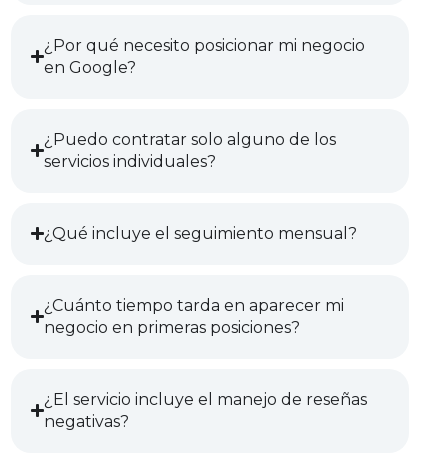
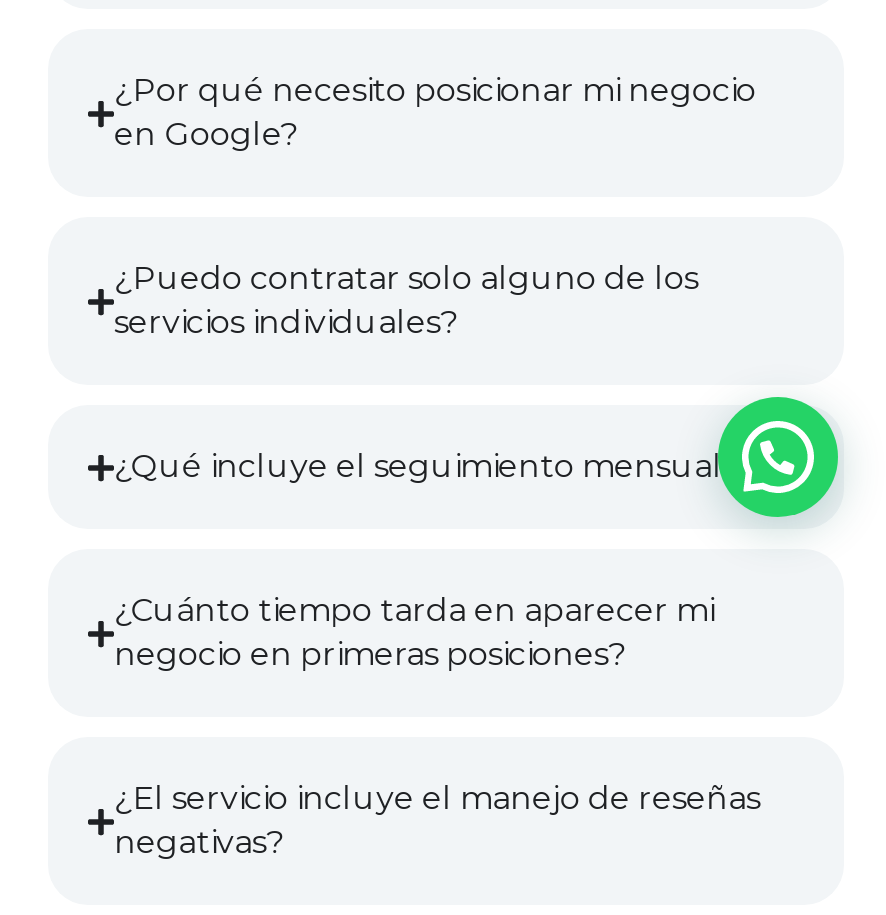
+ [image]
